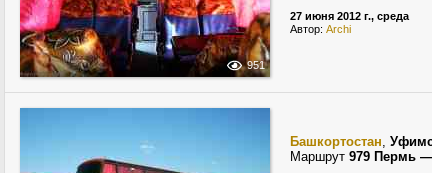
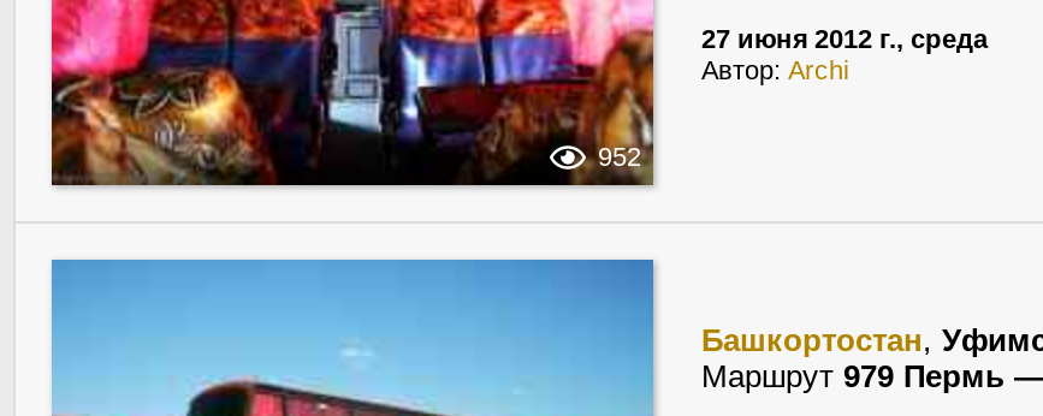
- 951
+ 952
